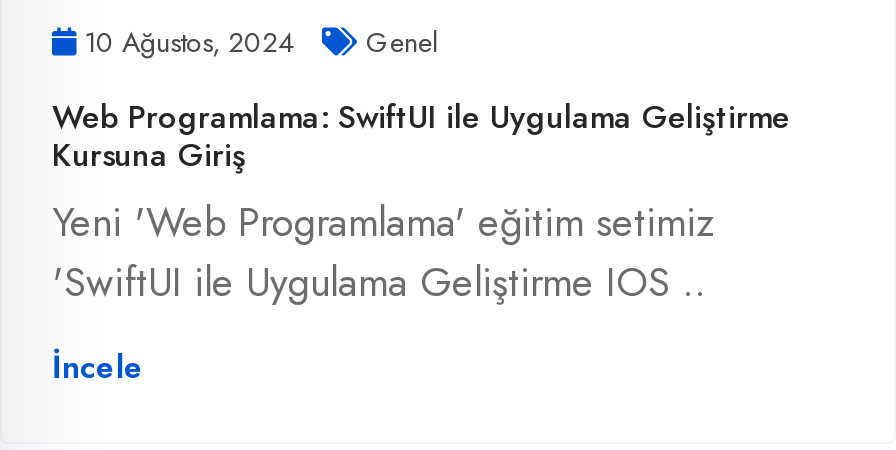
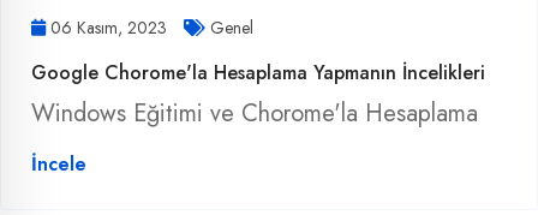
- 10 Ağustos, 2024 Genel
+ 06 Kasım, 2023 Genel

- Web Programlama: SwiftUI ile Uygulama Geliştirme
- Kursuna Giriş
- Yeni 'Web Programlama' eğitim setimiz
- 'SwiftUI ile Uygulama Geliştirme IOS ..
+ Google Chorome'la Hesaplama Yapmanın İncelikleri
+ Windows Eğitimi ve Chorome'la Hesaplama
